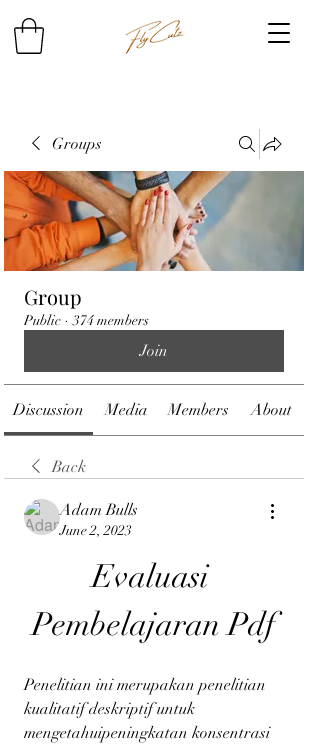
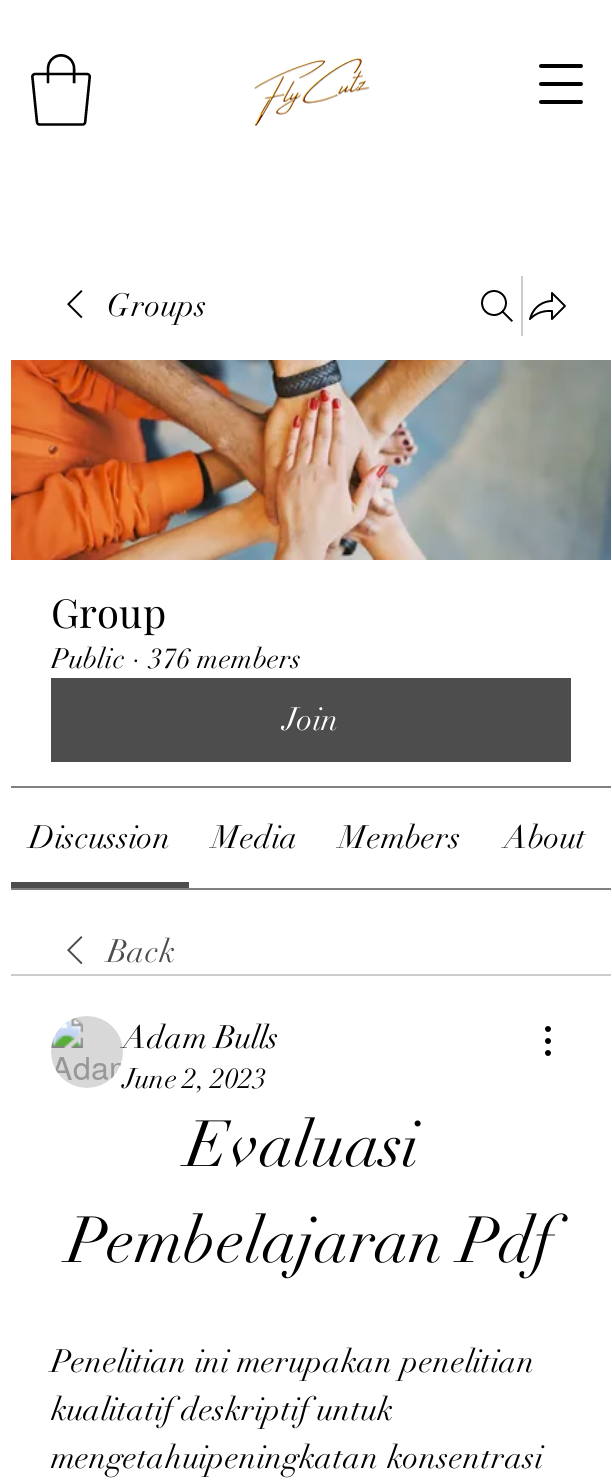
- Public · 374 members
+ Public · 376 members
